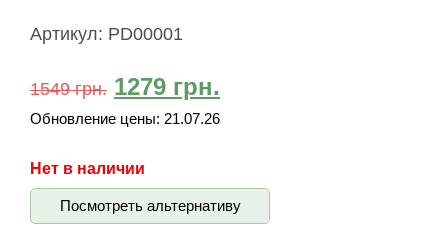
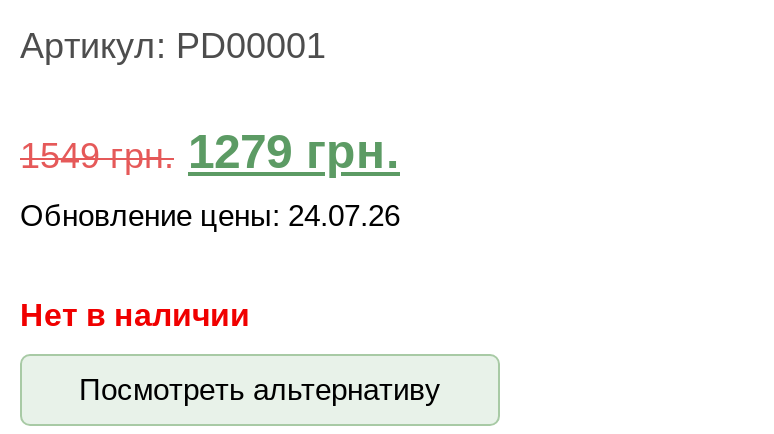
- Обновление цены: 21.07.26
+ Обновление цены: 24.07.26
